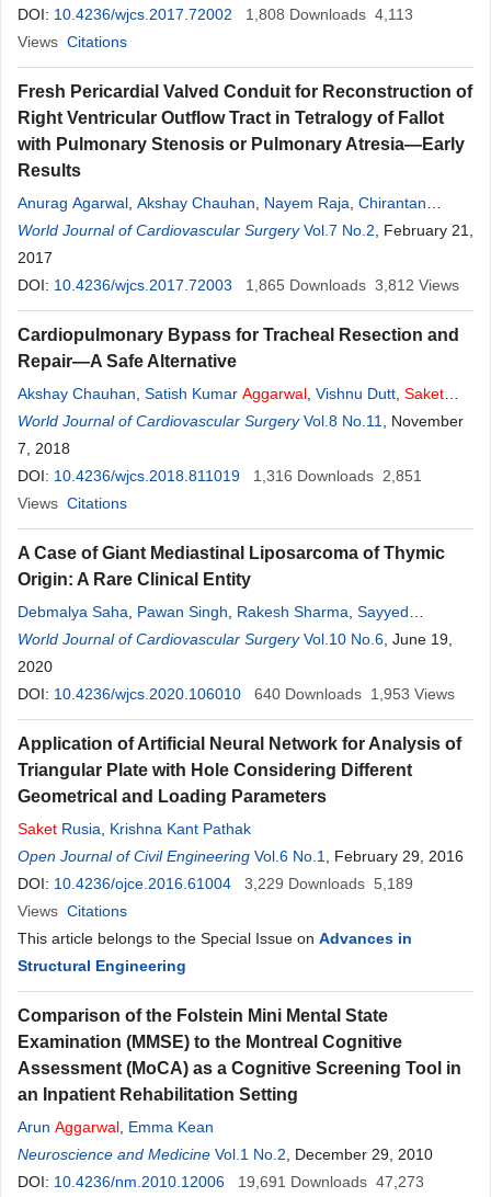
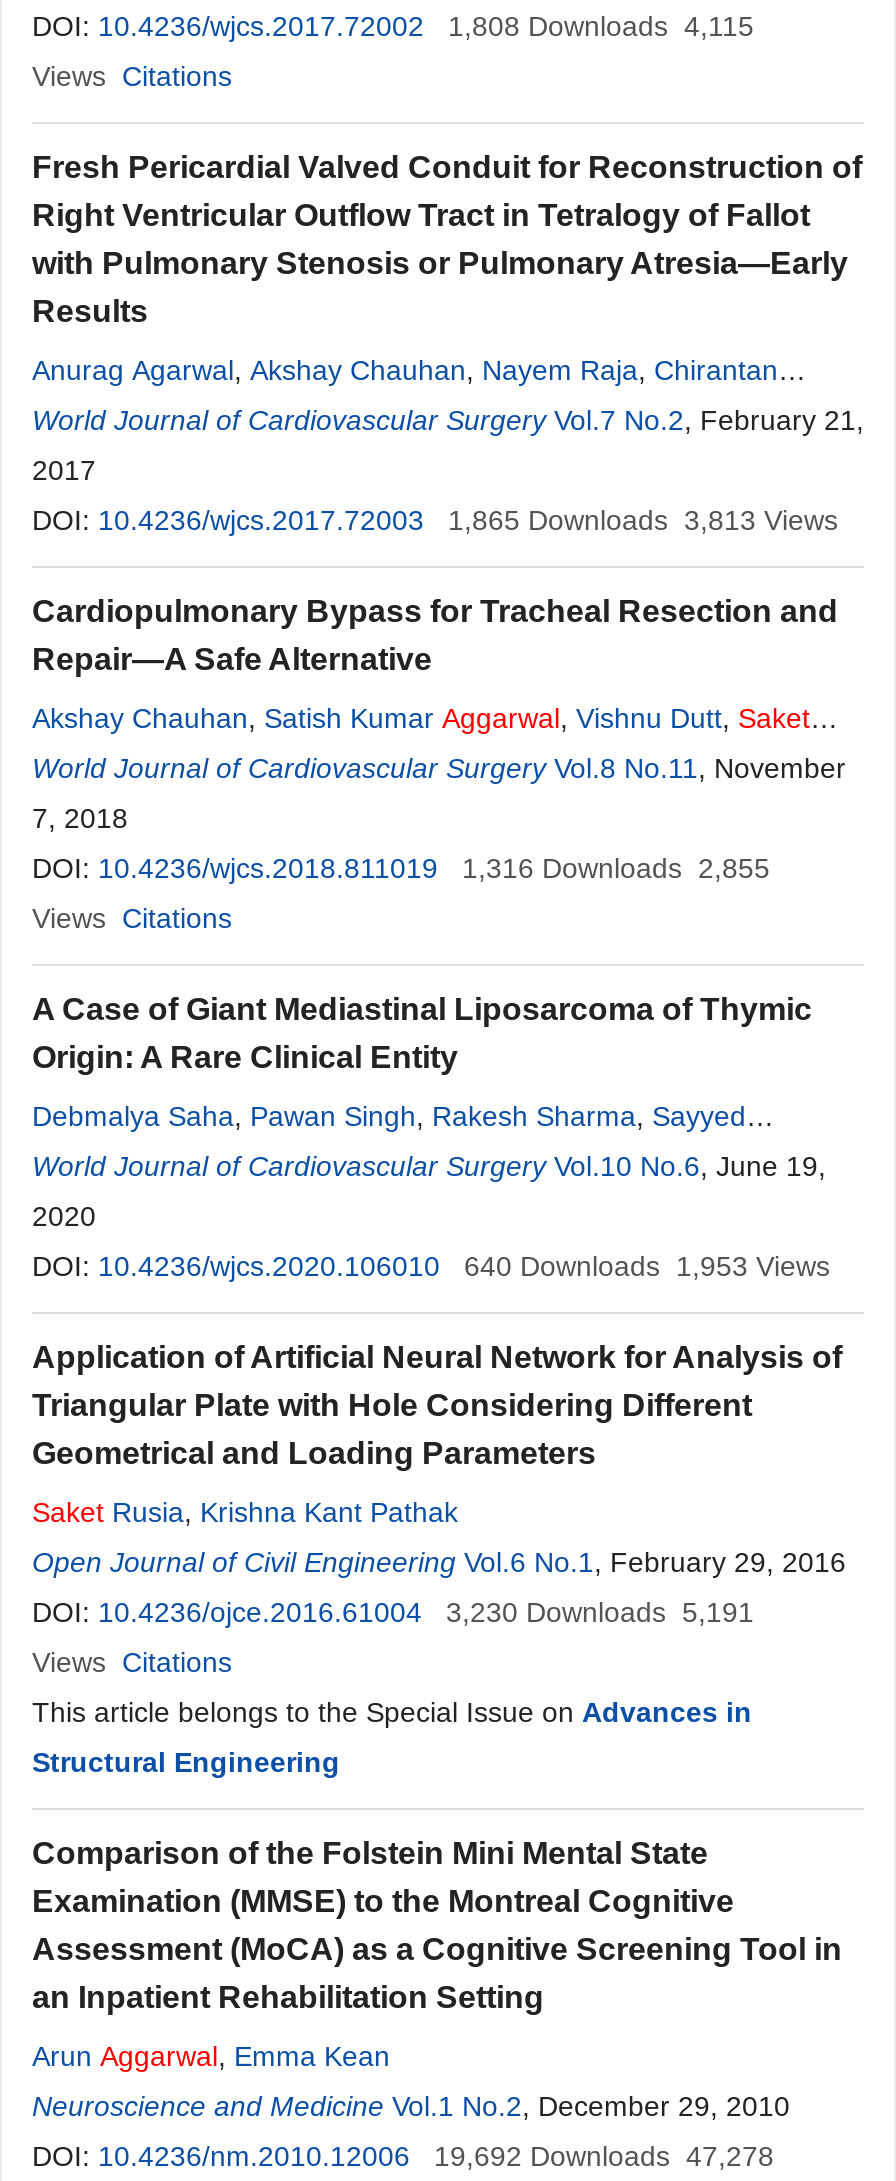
- DOI: 10.4236/wjcs.2017.72002 1,808 Downloads 4,113
+ DOI: 10.4236/wjcs.2017.72002 1,808 Downloads 4,115

- 1,865 Downloads 3,812 Views
+ 1,865 Downloads 3,813 Views

- DOI: 10.4236/wjcs.2018.811019 1,316 Downloads 2,851
+ DOI: 10.4236/wjcs.2018.811019 1,316 Downloads 2,855

- DOI: 10.4236/ojce.2016.61004 3,229 Downloads 5,189
+ DOI: 10.4236/ojce.2016.61004 3,230 Downloads 5,191

- DOI: 10.4236/nm.2010.12006 19,691 Downloads 47,273
+ DOI: 10.4236/nm.2010.12006 19,692 Downloads 47,278
